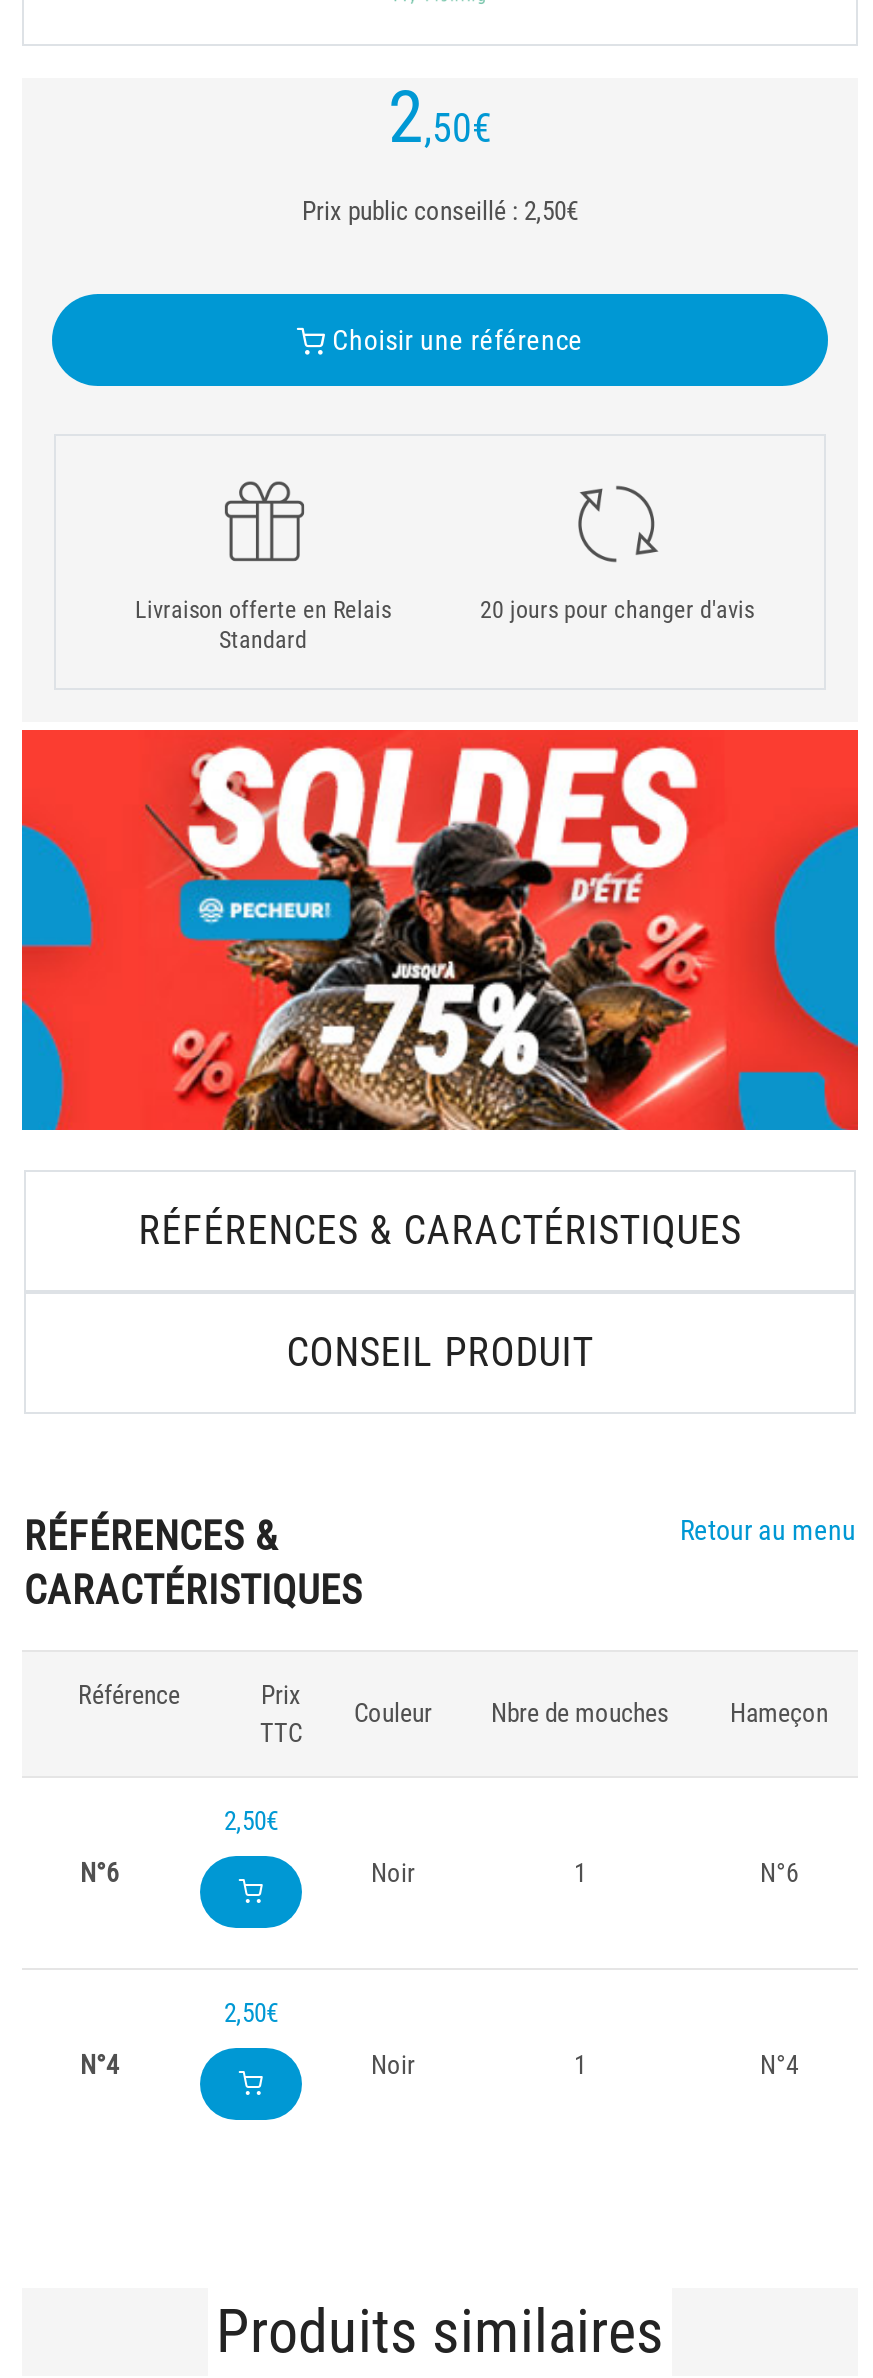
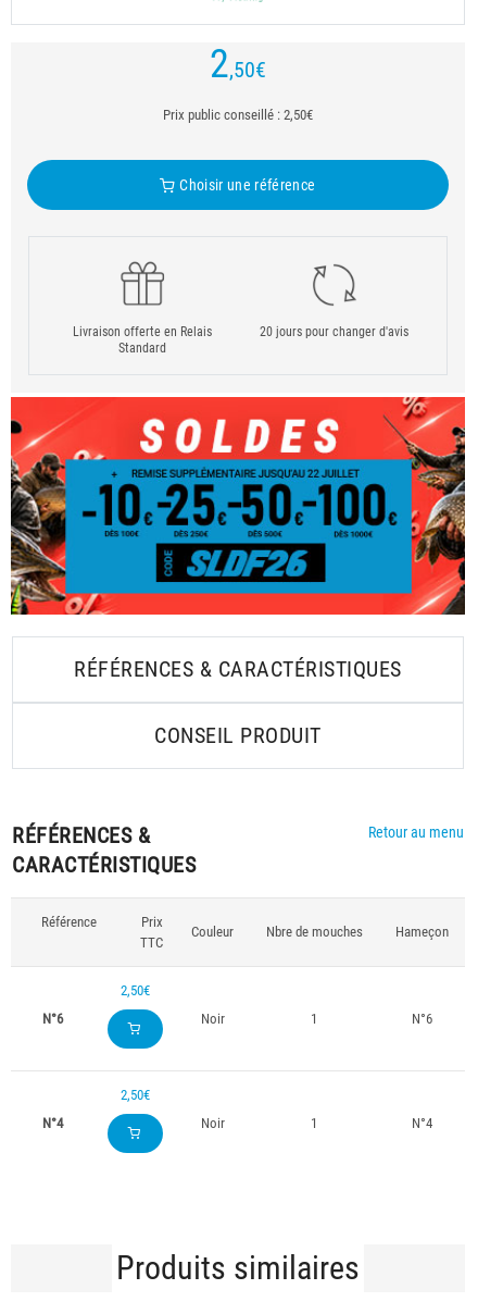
- [image]
+ [image]
